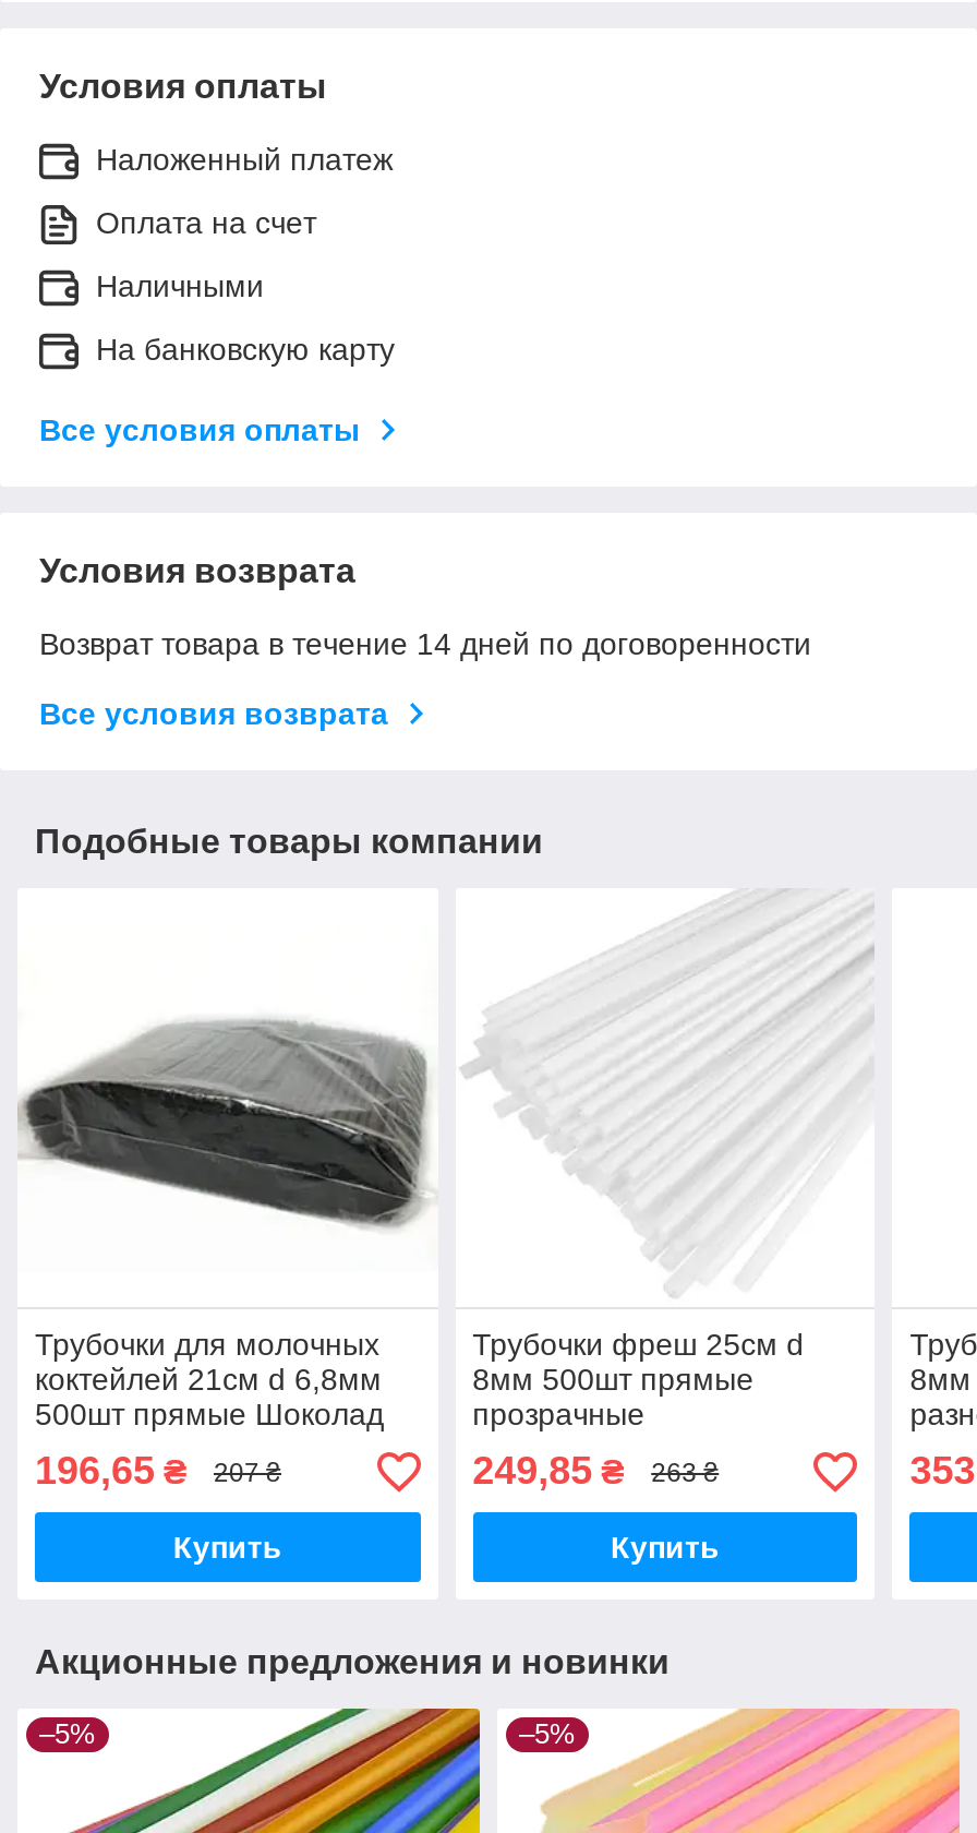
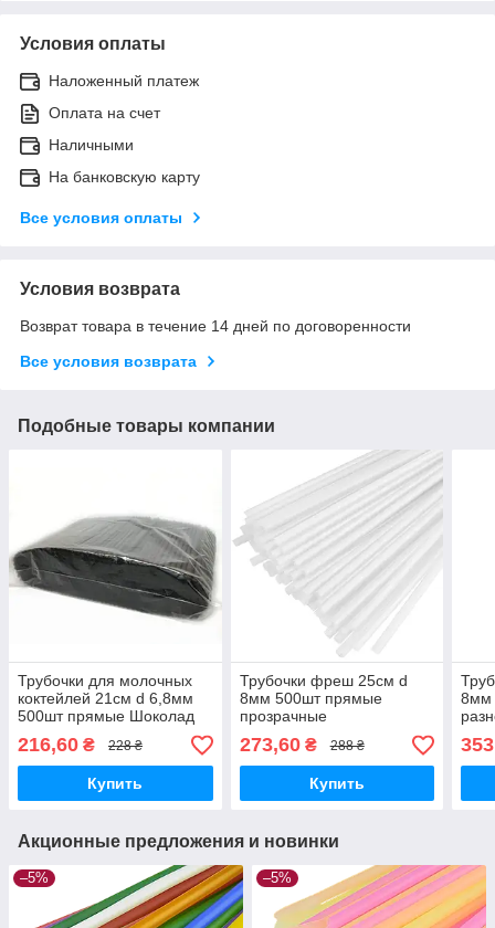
- 196,65 ₴
+ 216,60 ₴

- 207 ₴
+ 228 ₴

- 249,85 ₴
+ 273,60 ₴

- 263 ₴
+ 288 ₴
